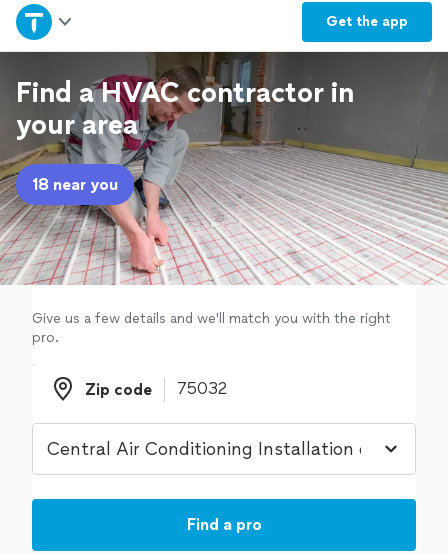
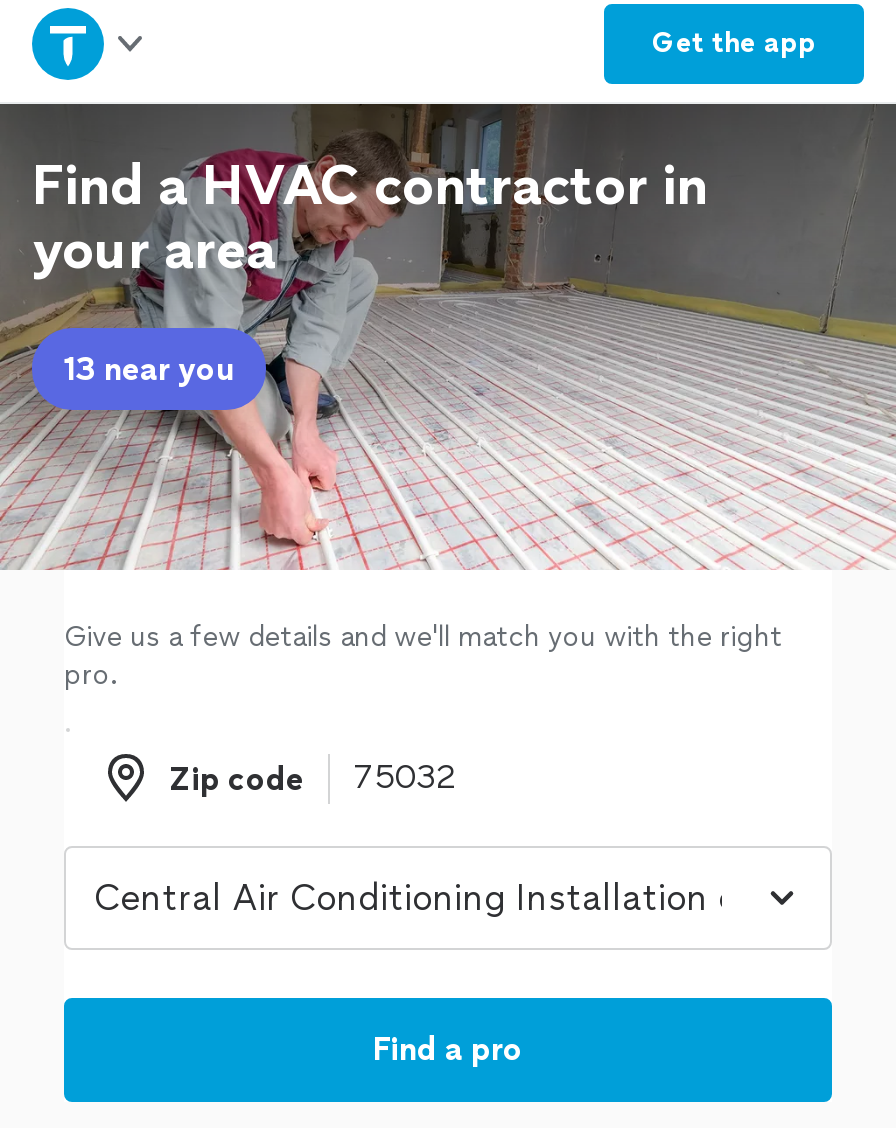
- 18 near you
+ 13 near you
